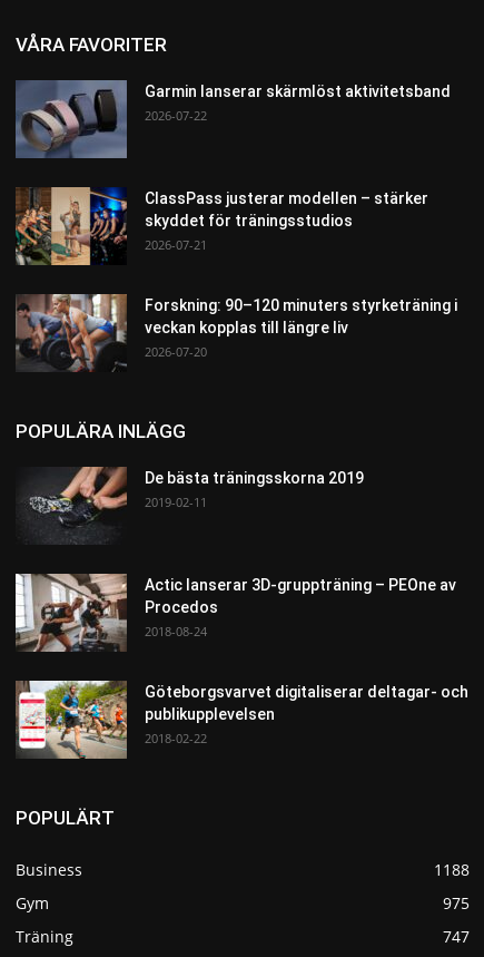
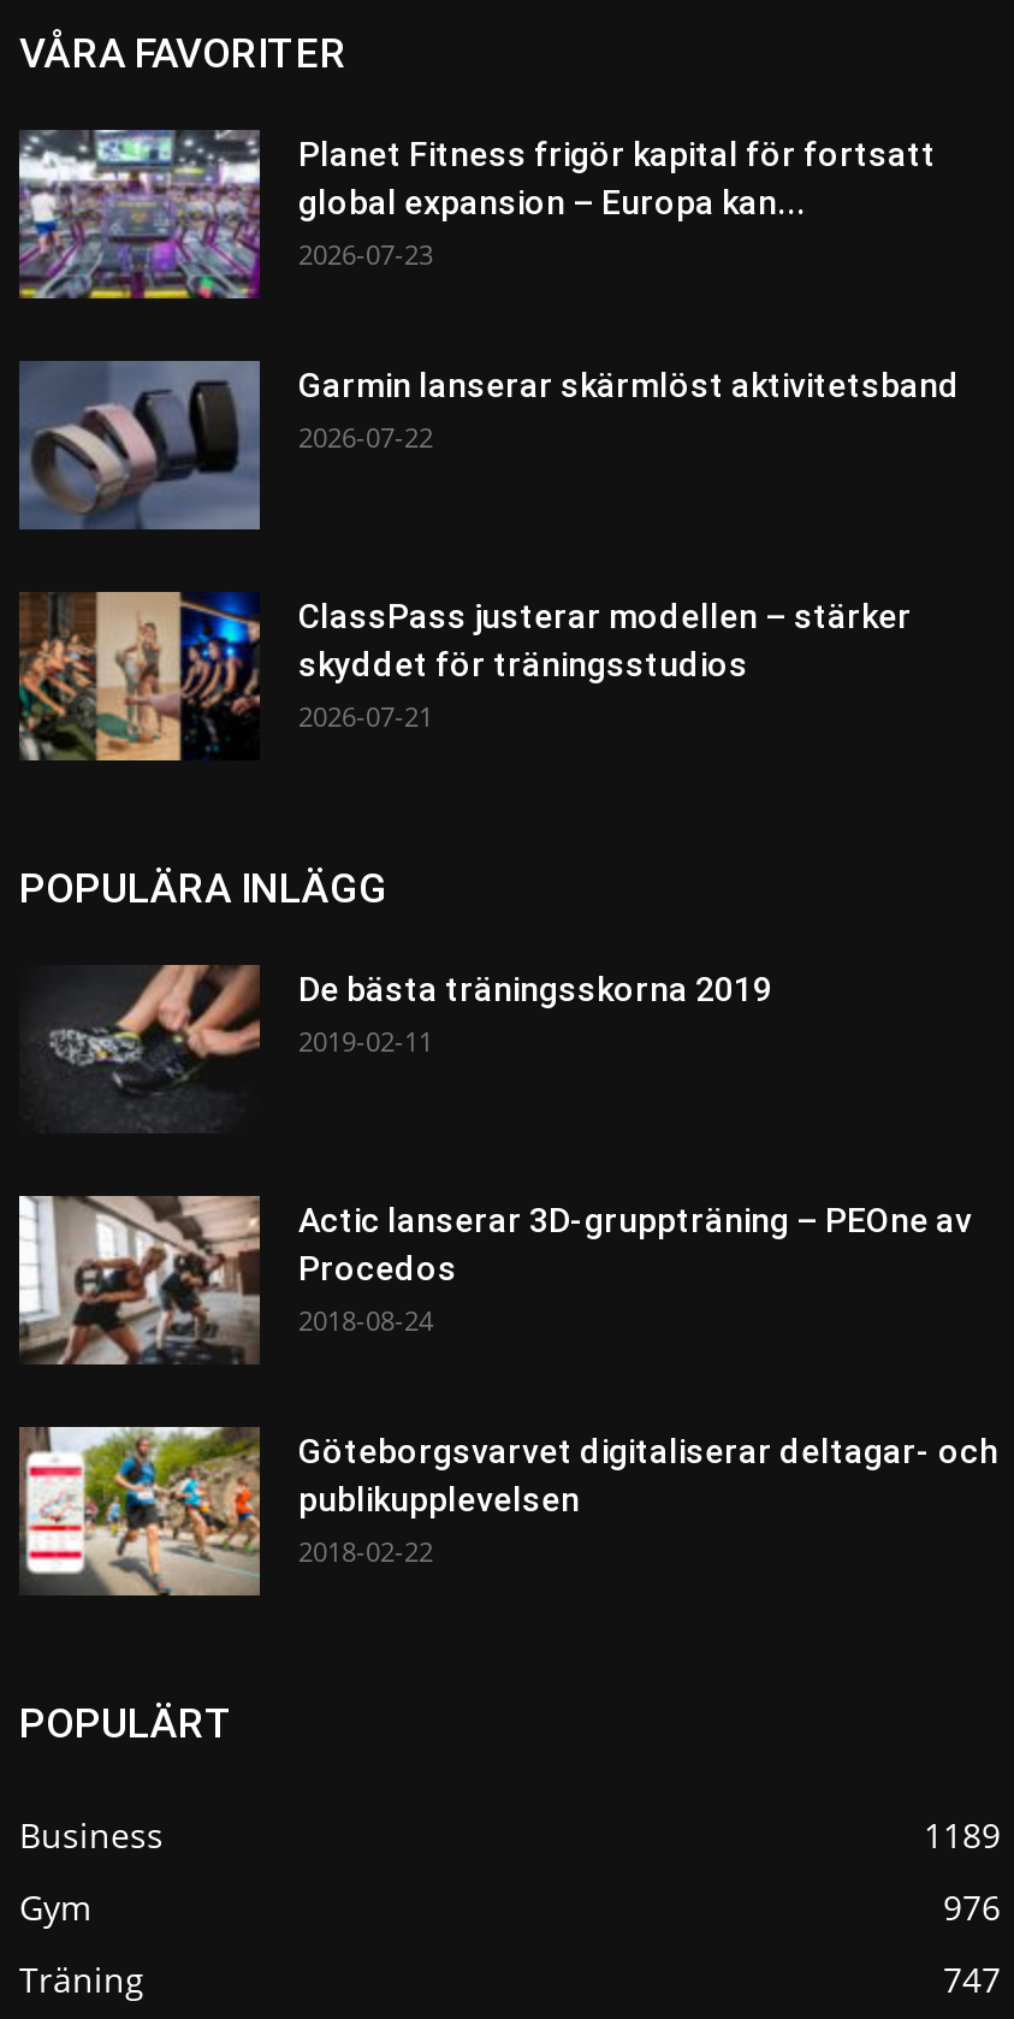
+ [image]
+ Planet Fitness frigör kapital för fortsatt
+ global expansion – Europa kan...
+ 2026-07-23

moved down: [image] | Garmin lanserar skärmlöst aktivitetsband | 2026-07-22 | ClassPass justerar modellen – stärker | skyddet för träningsstudios | 2026-07-21

- [image]
- Forskning: 90–120 minuters styrketräning i
- veckan kopplas till längre liv
- 2026-07-20

- 1188
+ 1189

- 975
+ 976
